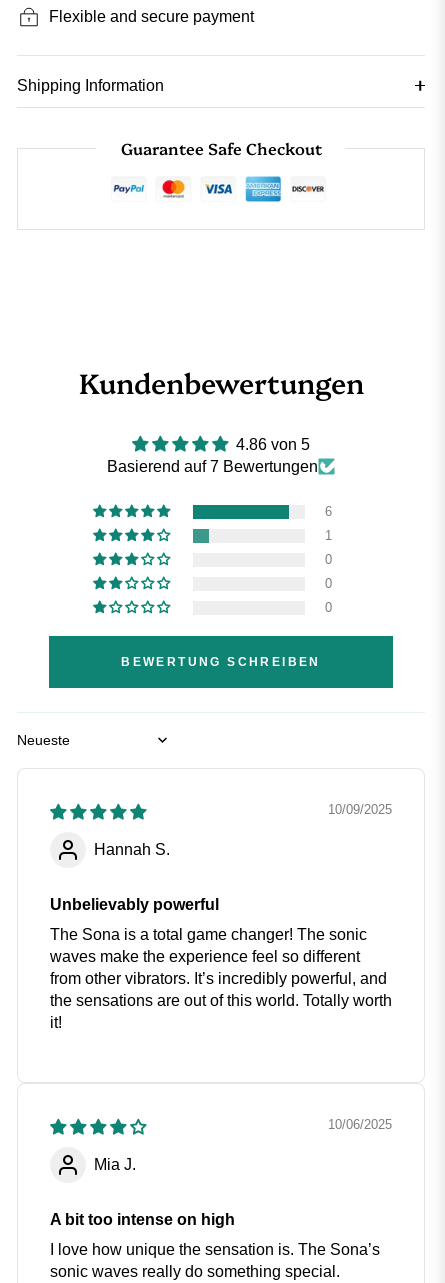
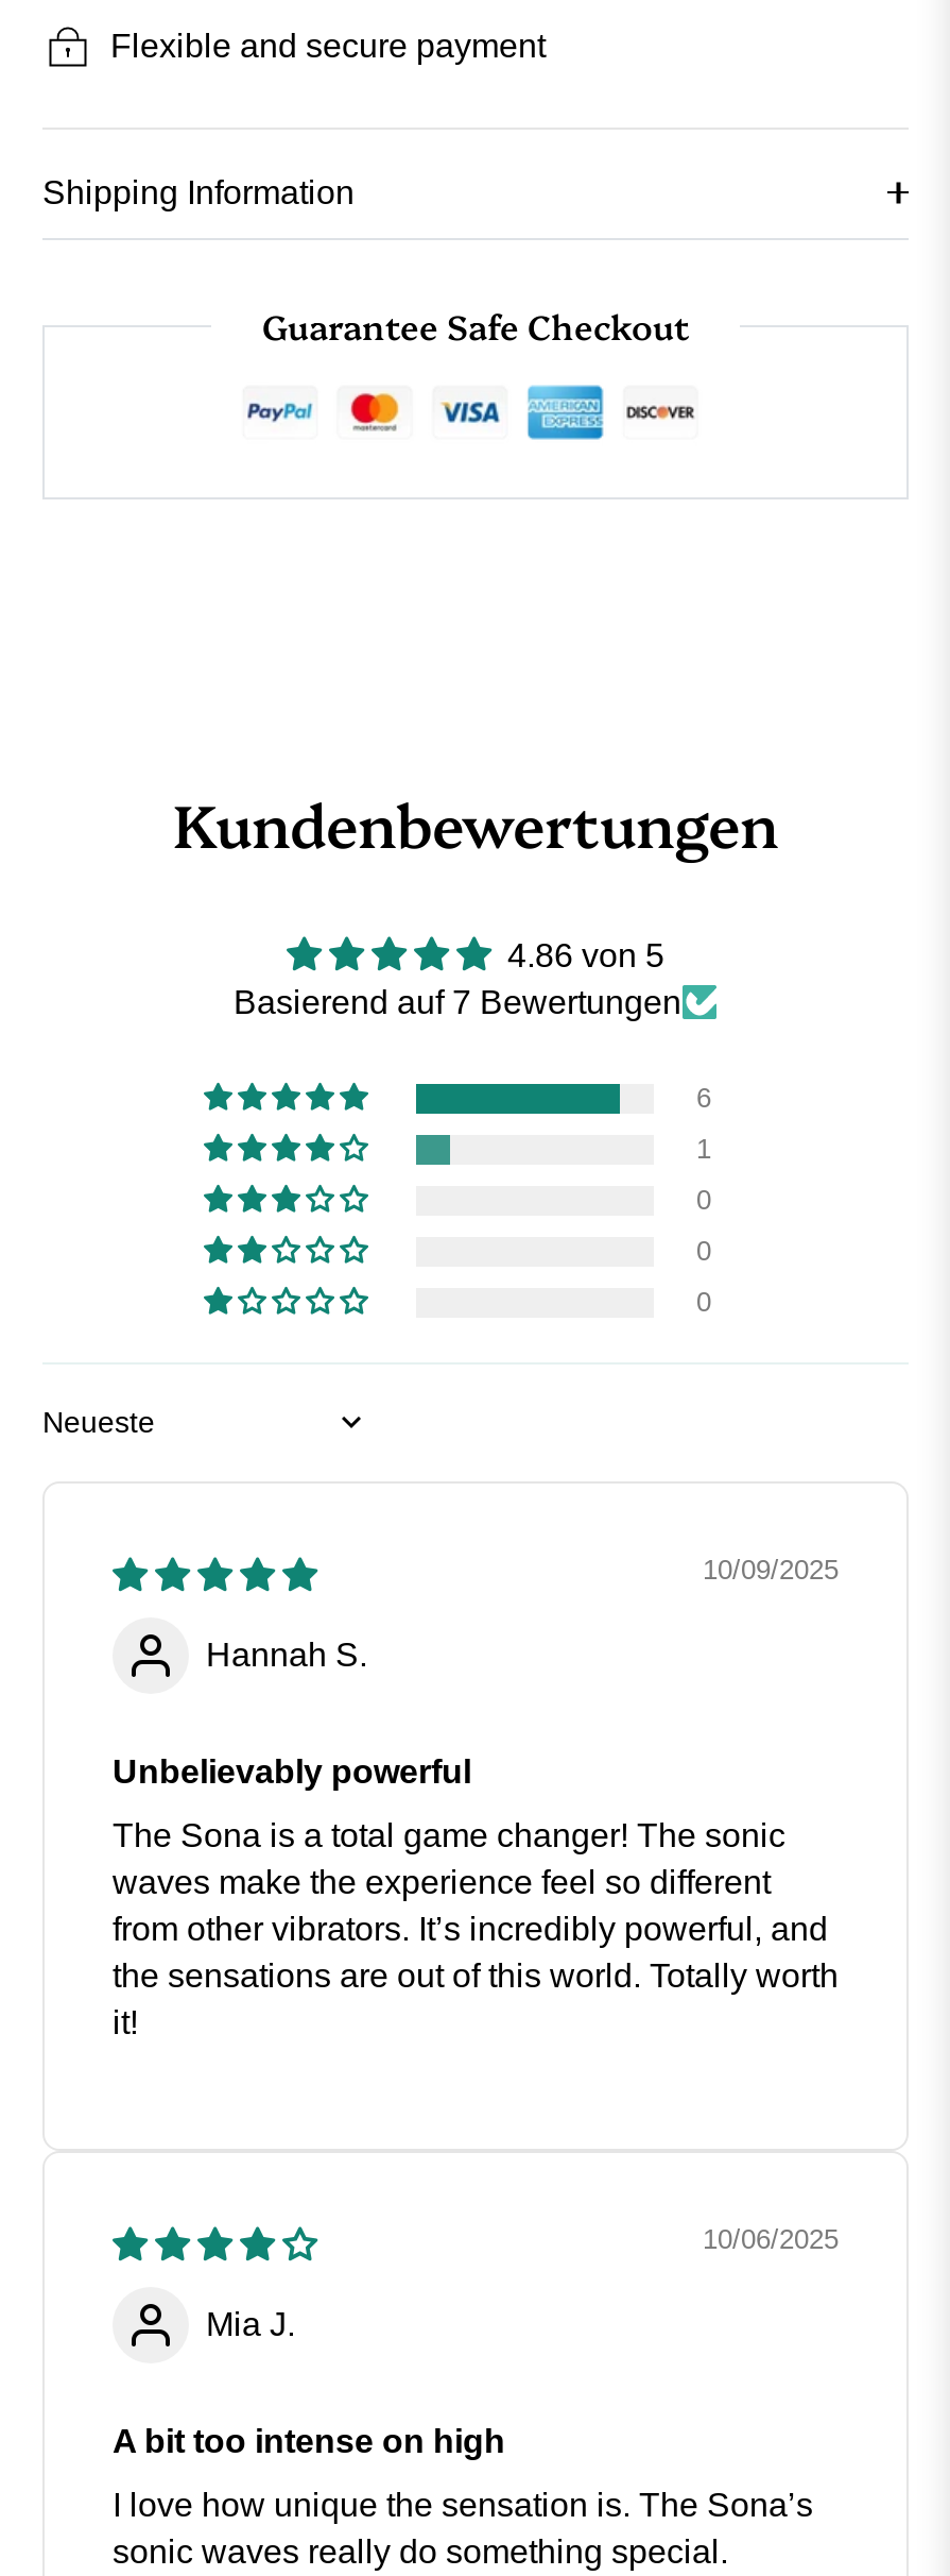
- [image]
- BEWERTUNG SCHREIBEN
